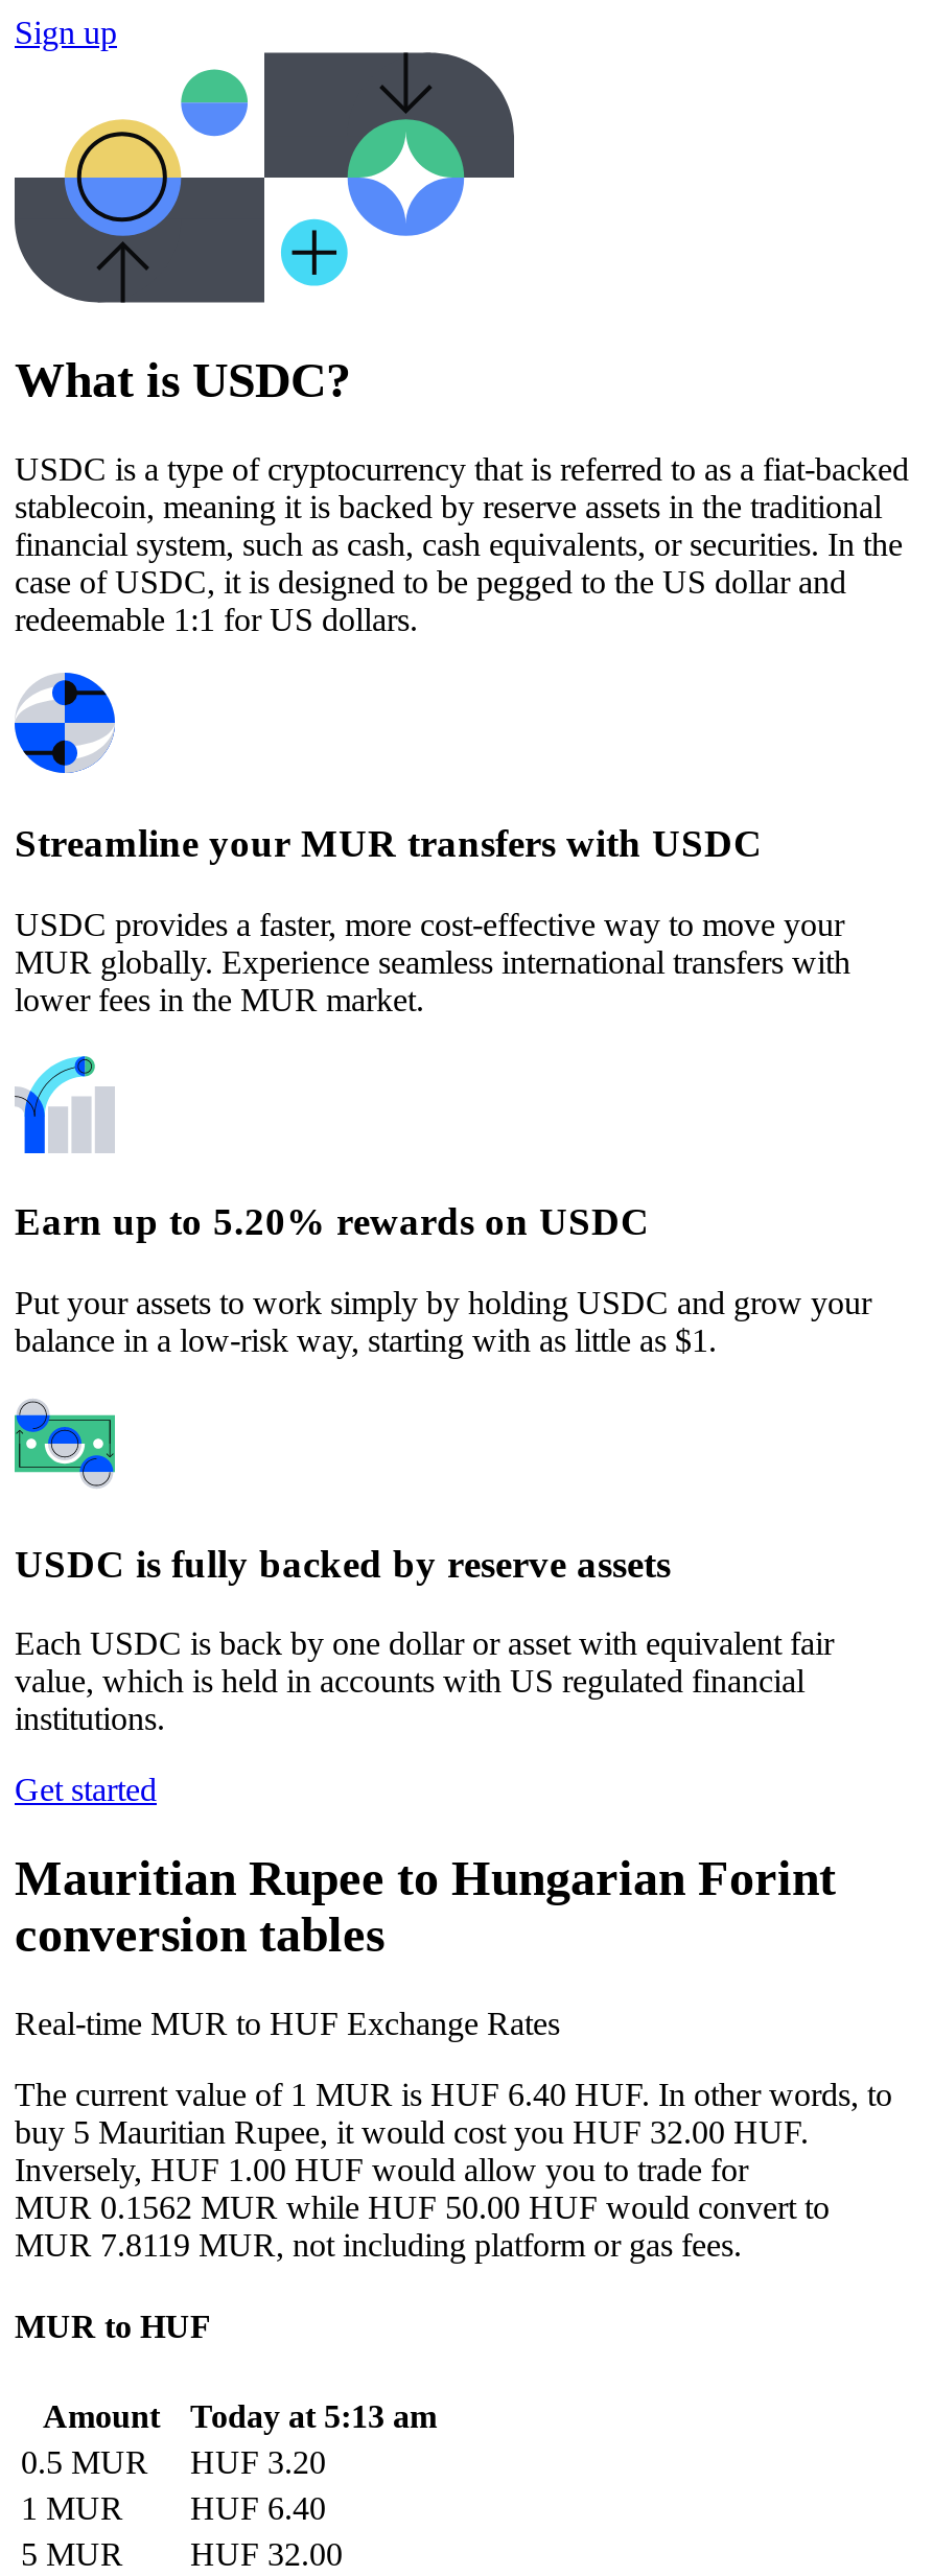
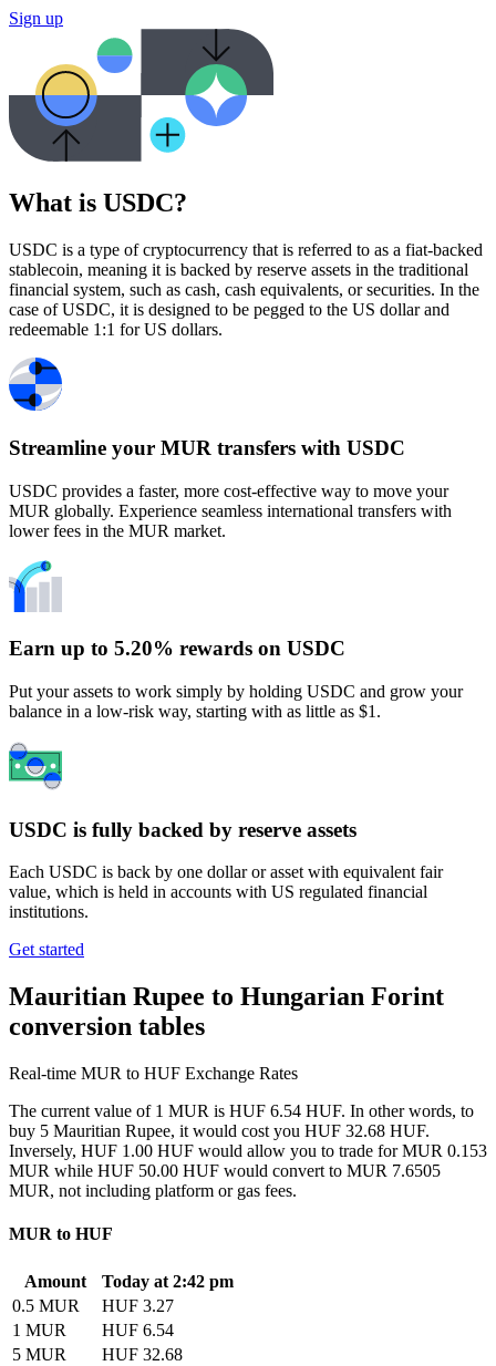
- The current value of 1 MUR is HUF 6.40 HUF. In other words, to
- buy 5 Mauritian Rupee, it would cost you HUF 32.00 HUF.
- Inversely, HUF 1.00 HUF would allow you to trade for
- MUR 0.1562 MUR while HUF 50.00 HUF would convert to
- MUR 7.8119 MUR, not including platform or gas fees.
+ The current value of 1 MUR is HUF 6.54 HUF. In other words, to
+ buy 5 Mauritian Rupee, it would cost you HUF 32.68 HUF.
+ Inversely, HUF 1.00 HUF would allow you to trade for MUR 0.153
+ MUR while HUF 50.00 HUF would convert to MUR 7.6505
+ MUR, not including platform or gas fees.

- Amount Today at 5:13 am
+ Amount Today at 2:42 pm

- 0.5 MUR HUF 3.20
+ 0.5 MUR HUF 3.27

- 1 MUR HUF 6.40
+ 1 MUR HUF 6.54

- 5 MUR HUF 32.00
+ 5 MUR HUF 32.68
